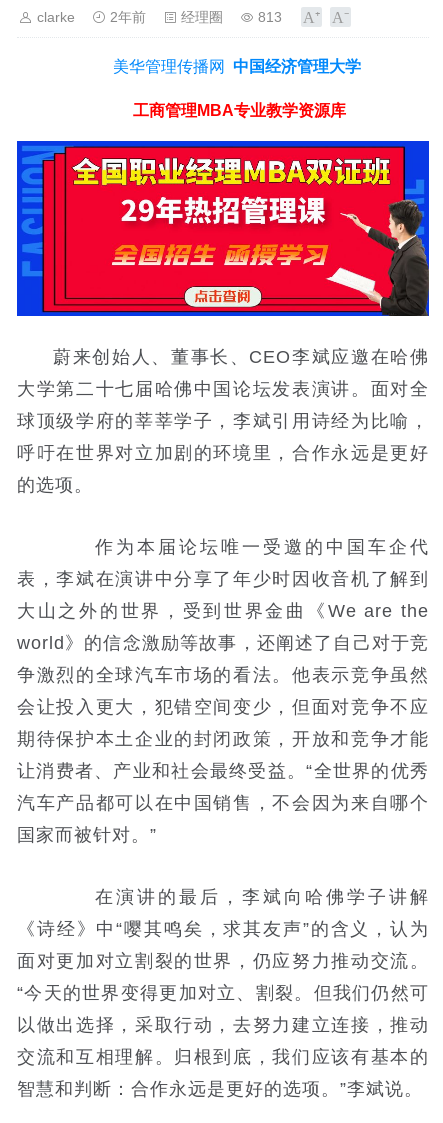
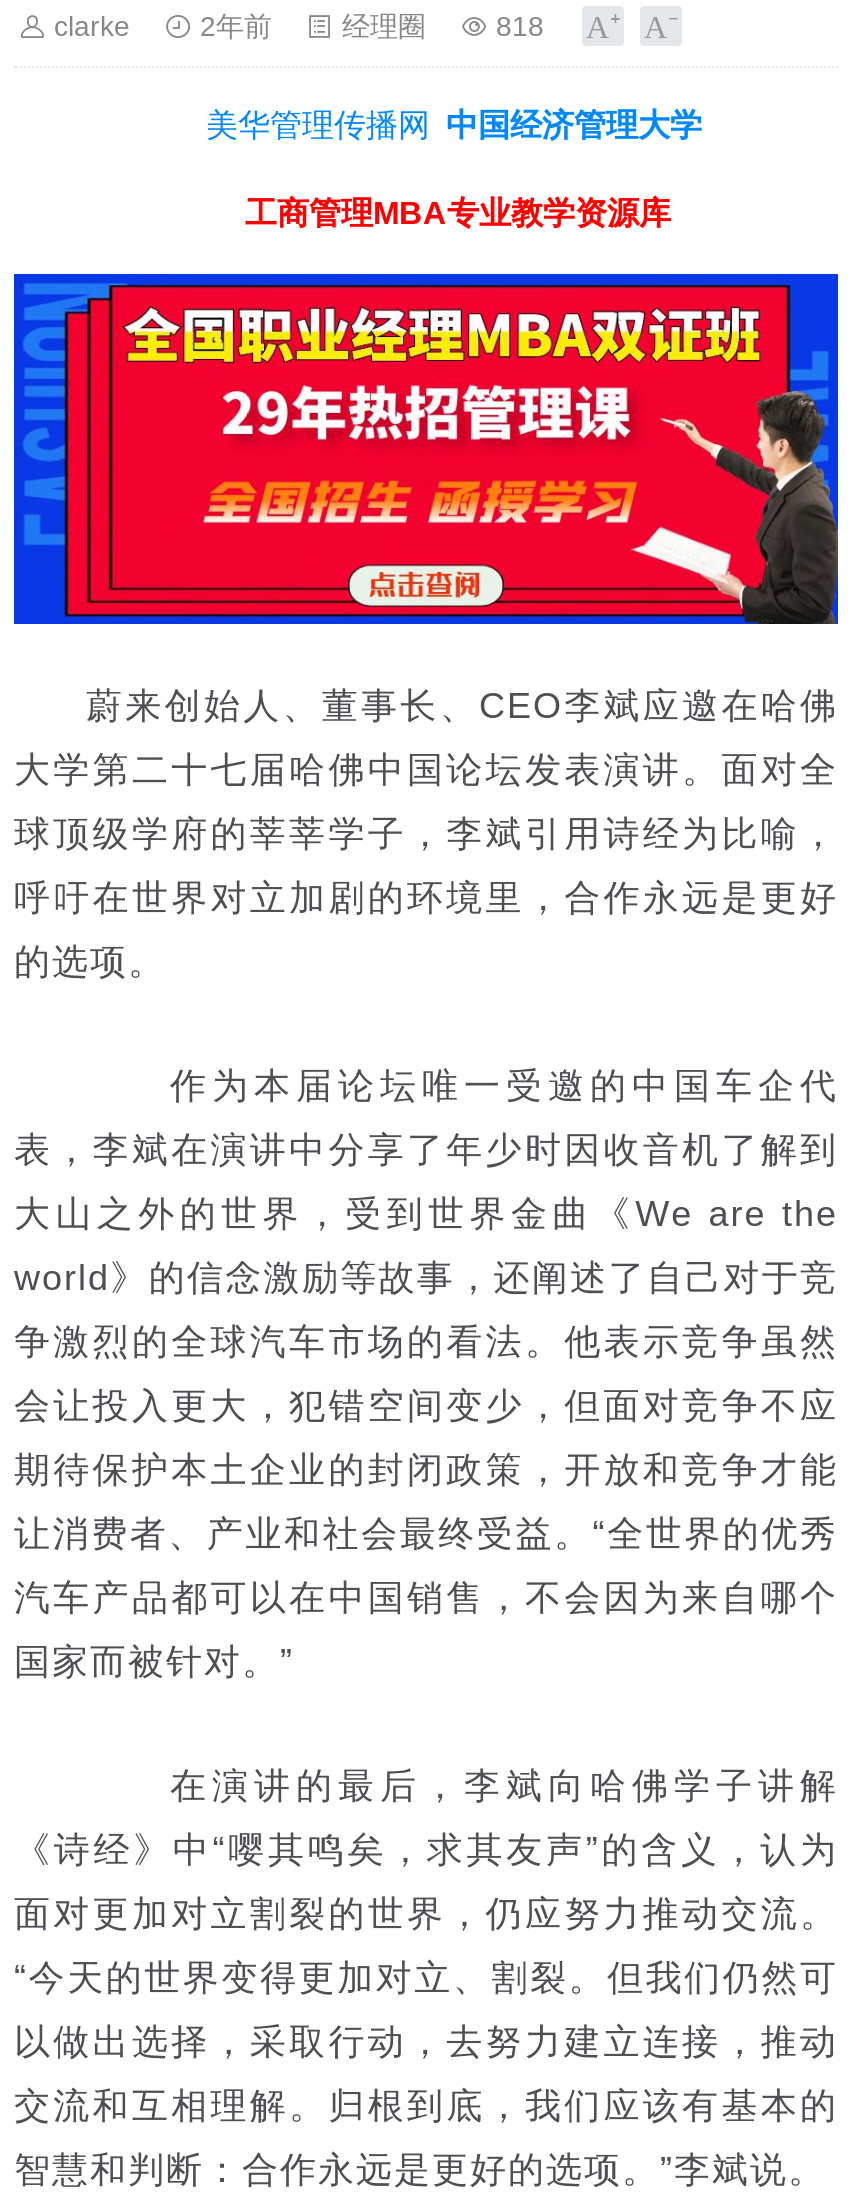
- 813
+ 818
